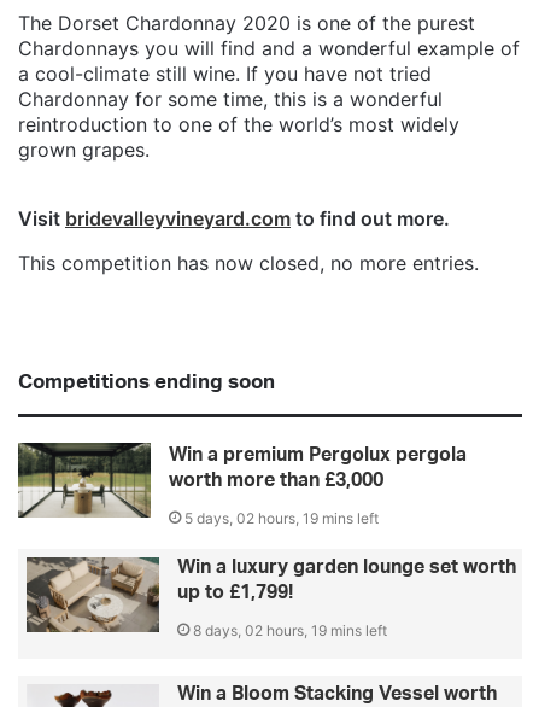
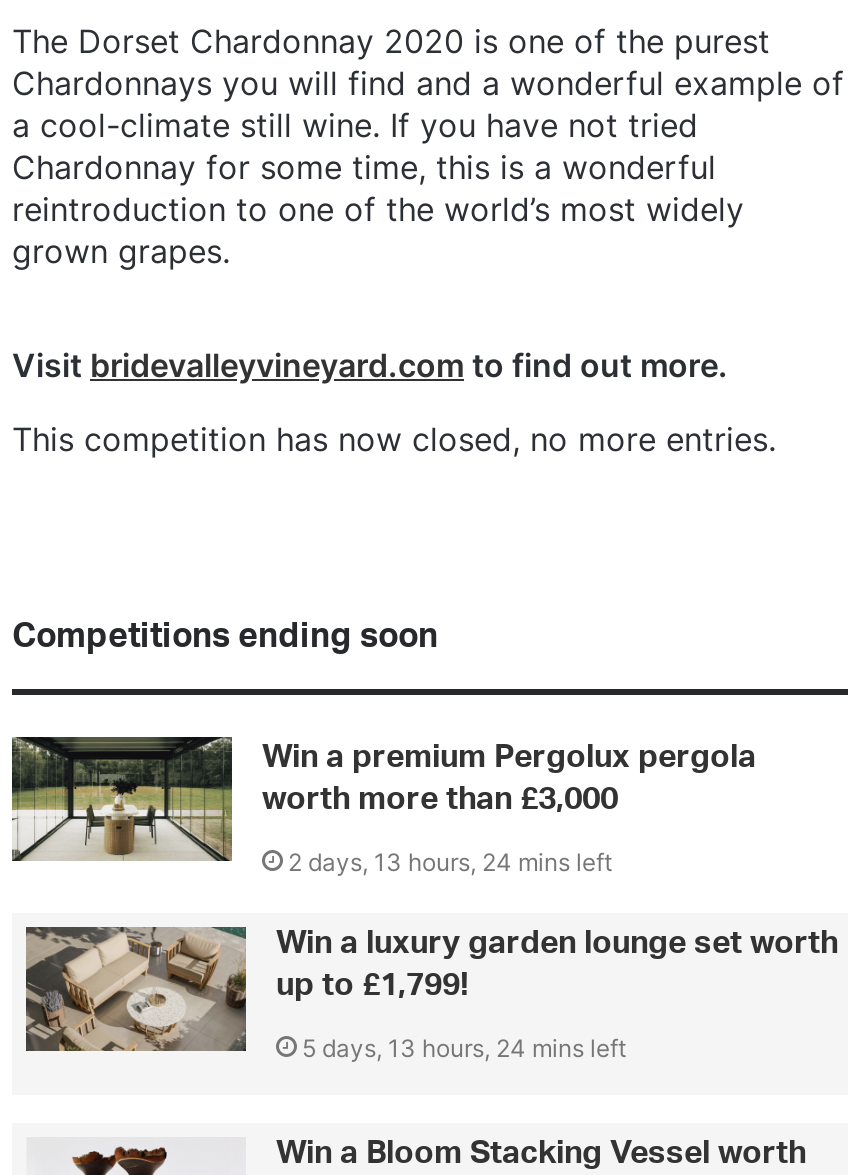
- 5 days, 02 hours, 19 mins left
+ 2 days, 13 hours, 24 mins left

- 8 days, 02 hours, 19 mins left
+ 5 days, 13 hours, 24 mins left
